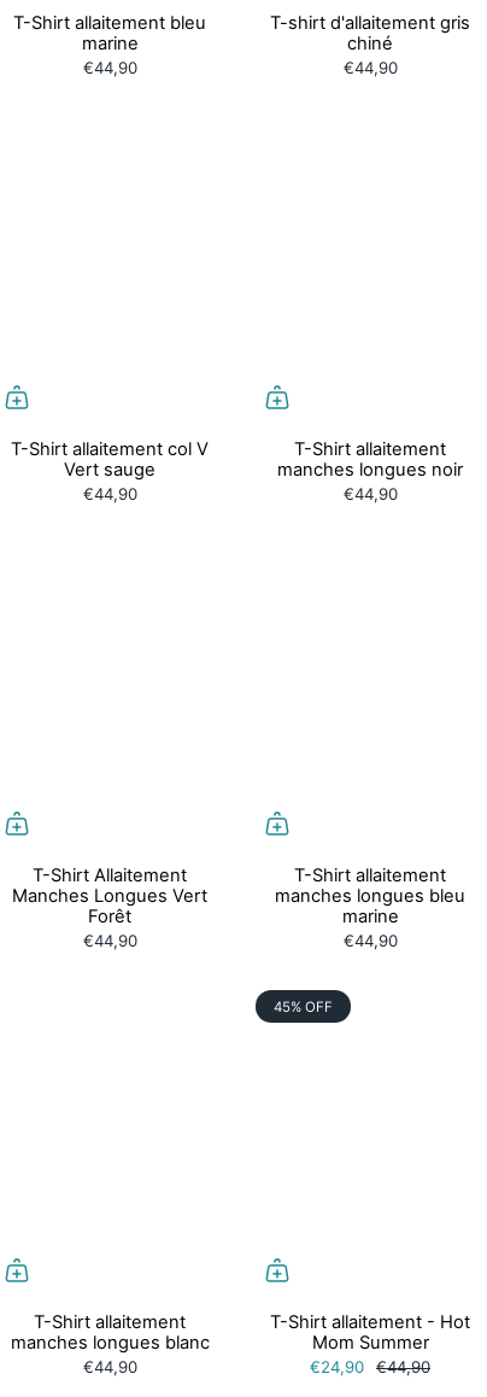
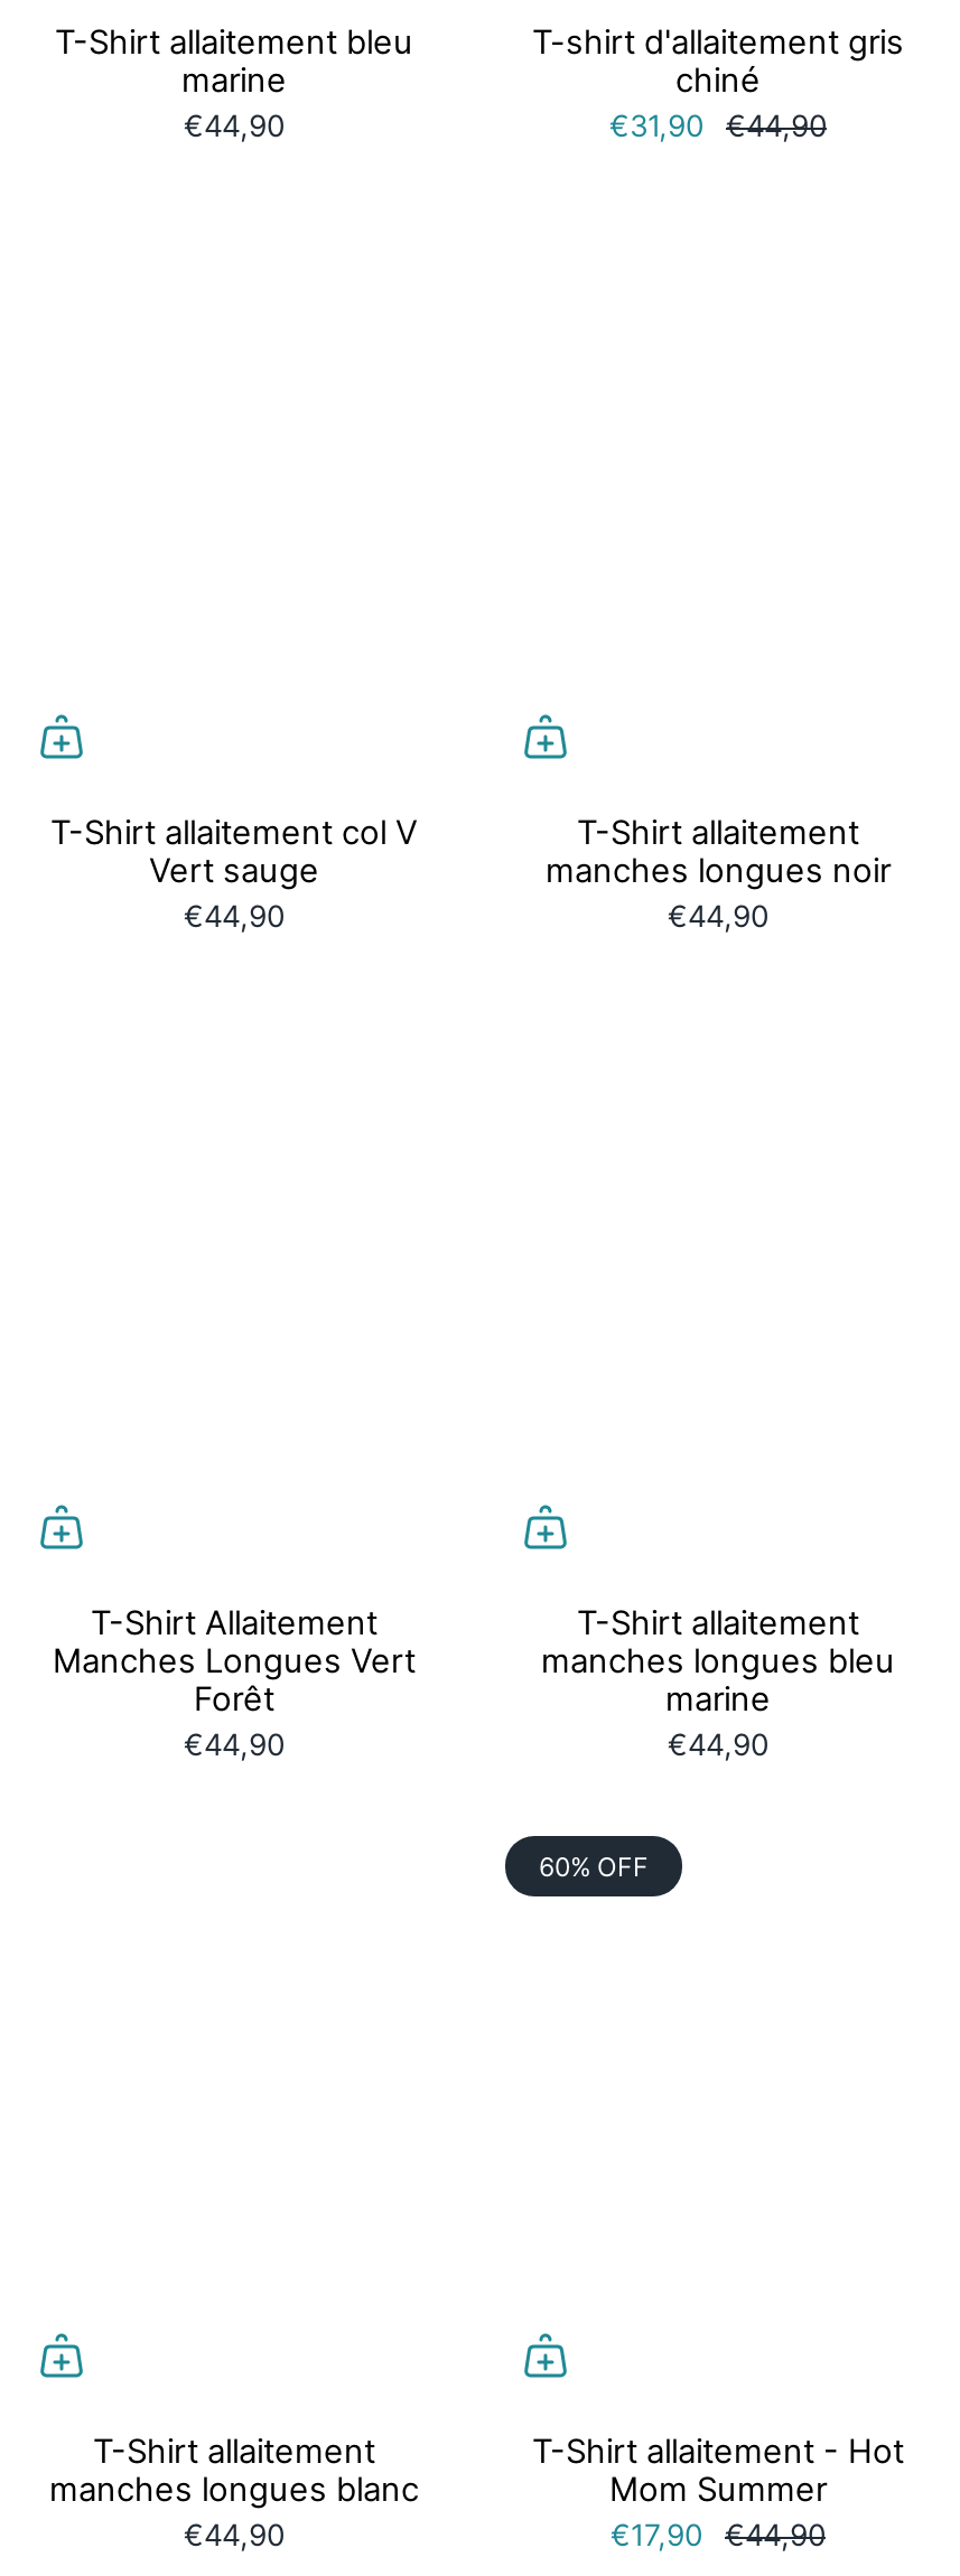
- €44,90
+ €31,90 €44,90

- 45% OFF
+ 60% OFF

- €24,90 €44,90
+ €17,90 €44,90
